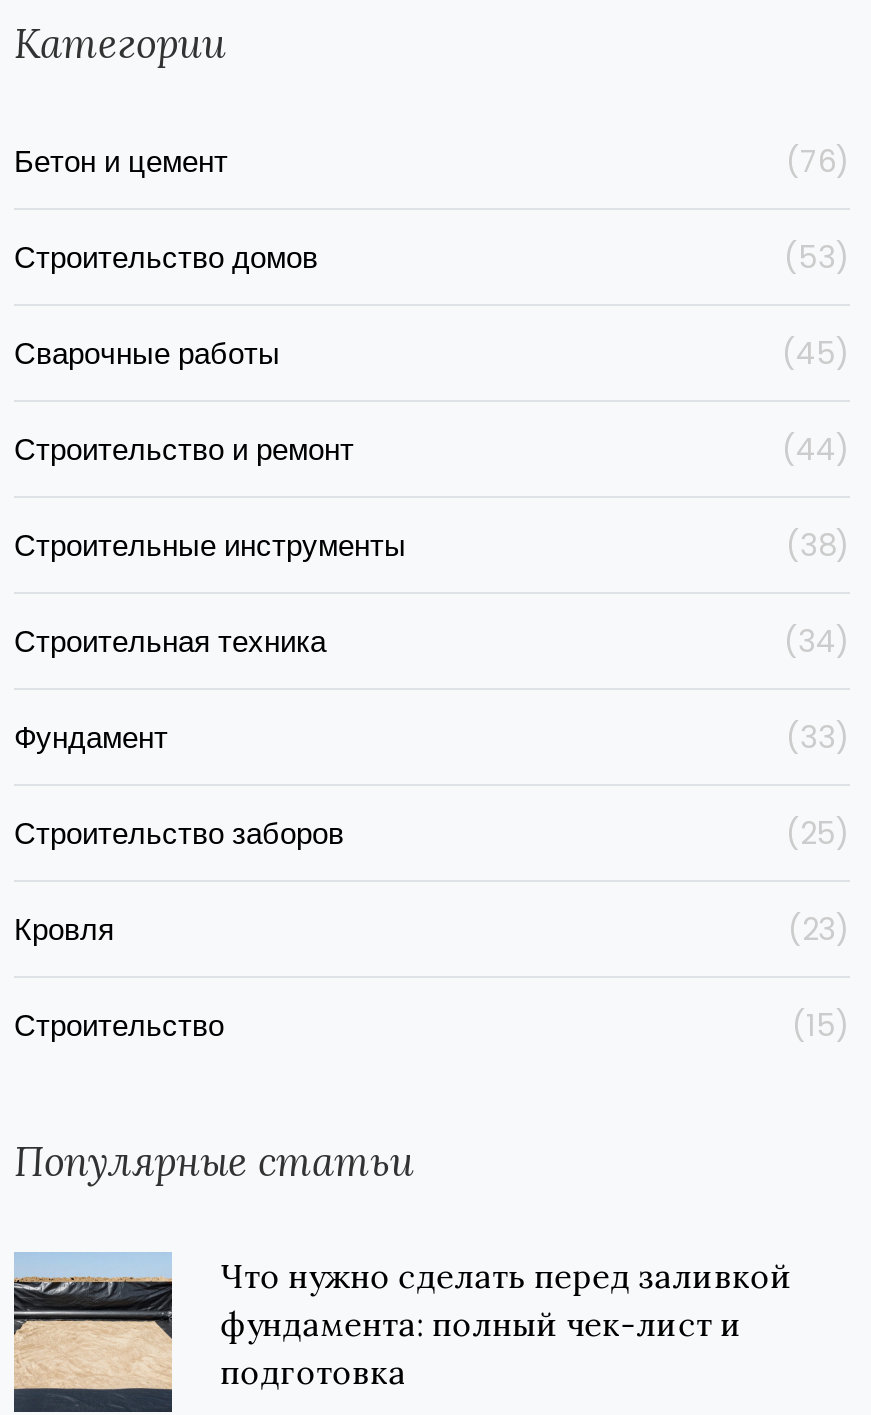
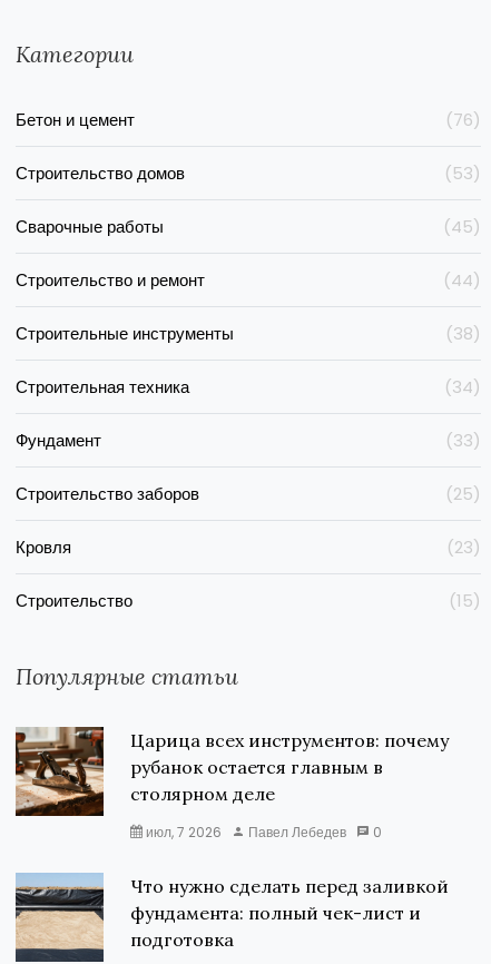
+ [image]
+ Царица всех инструментов: почему
+ рубанок остается главным в
+ столярном деле
+ июл, 7 2026
+ Павел Лебедев
+ 0
